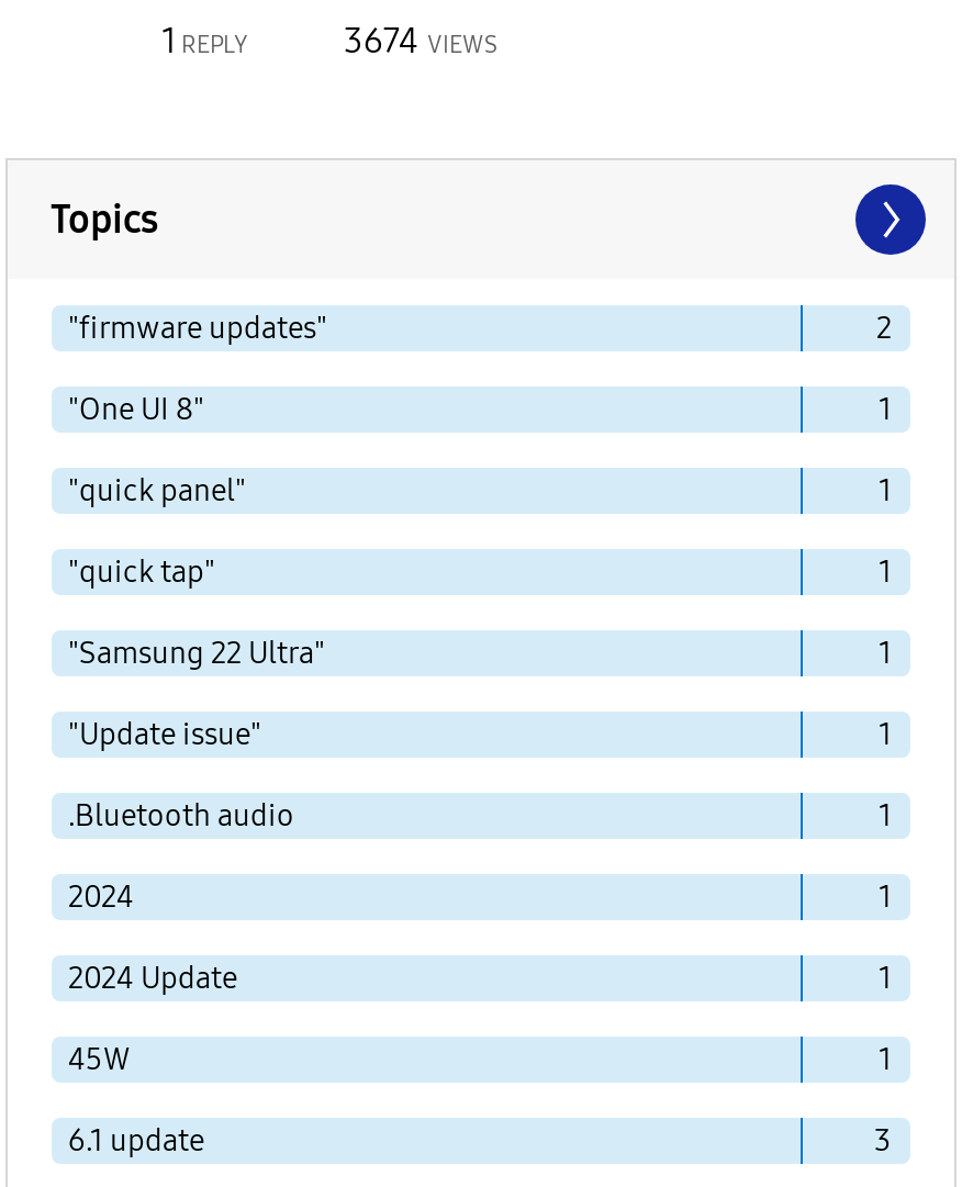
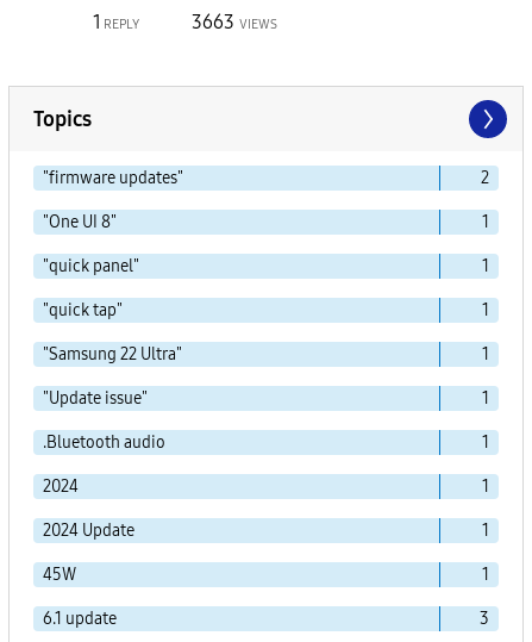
- 3674 VIEWS
+ 3663 VIEWS
